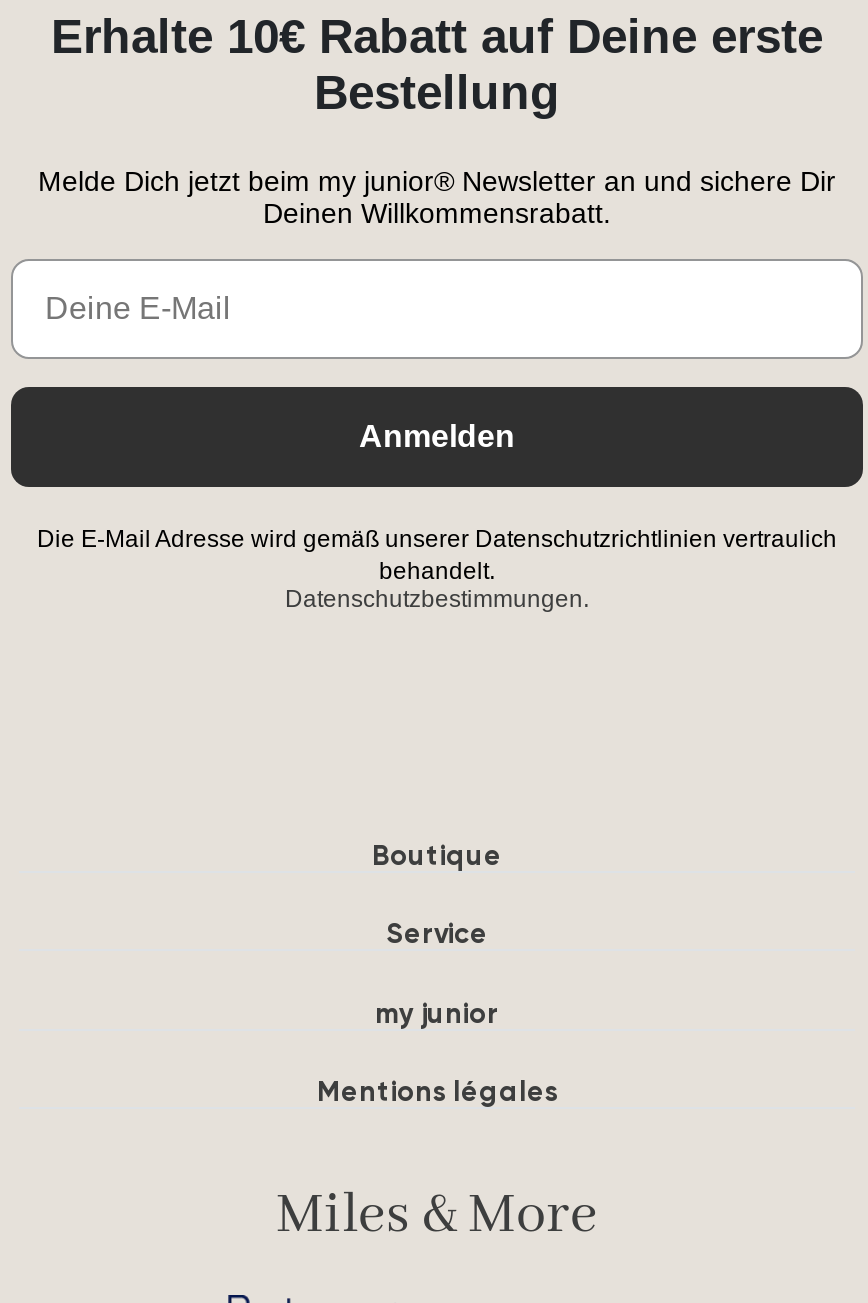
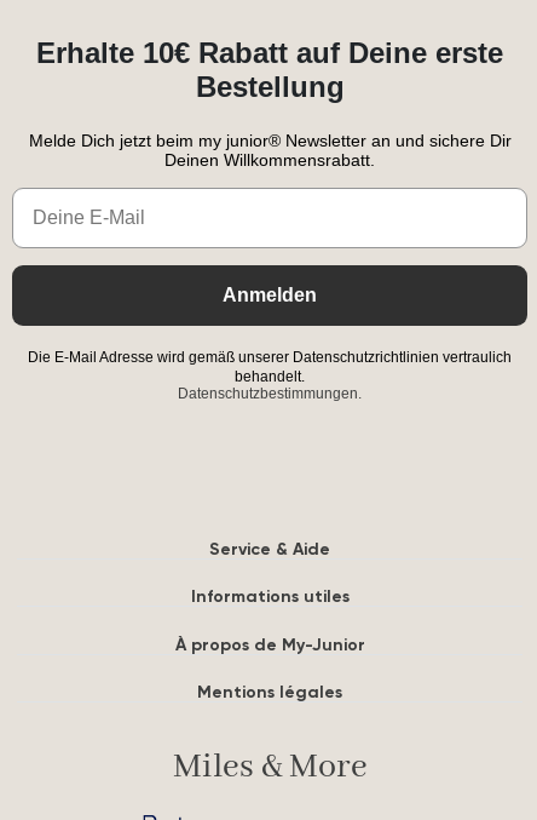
- Boutique
+ Service & Aide

- Service
+ Informations utiles

- my junior
+ À propos de My-Junior
